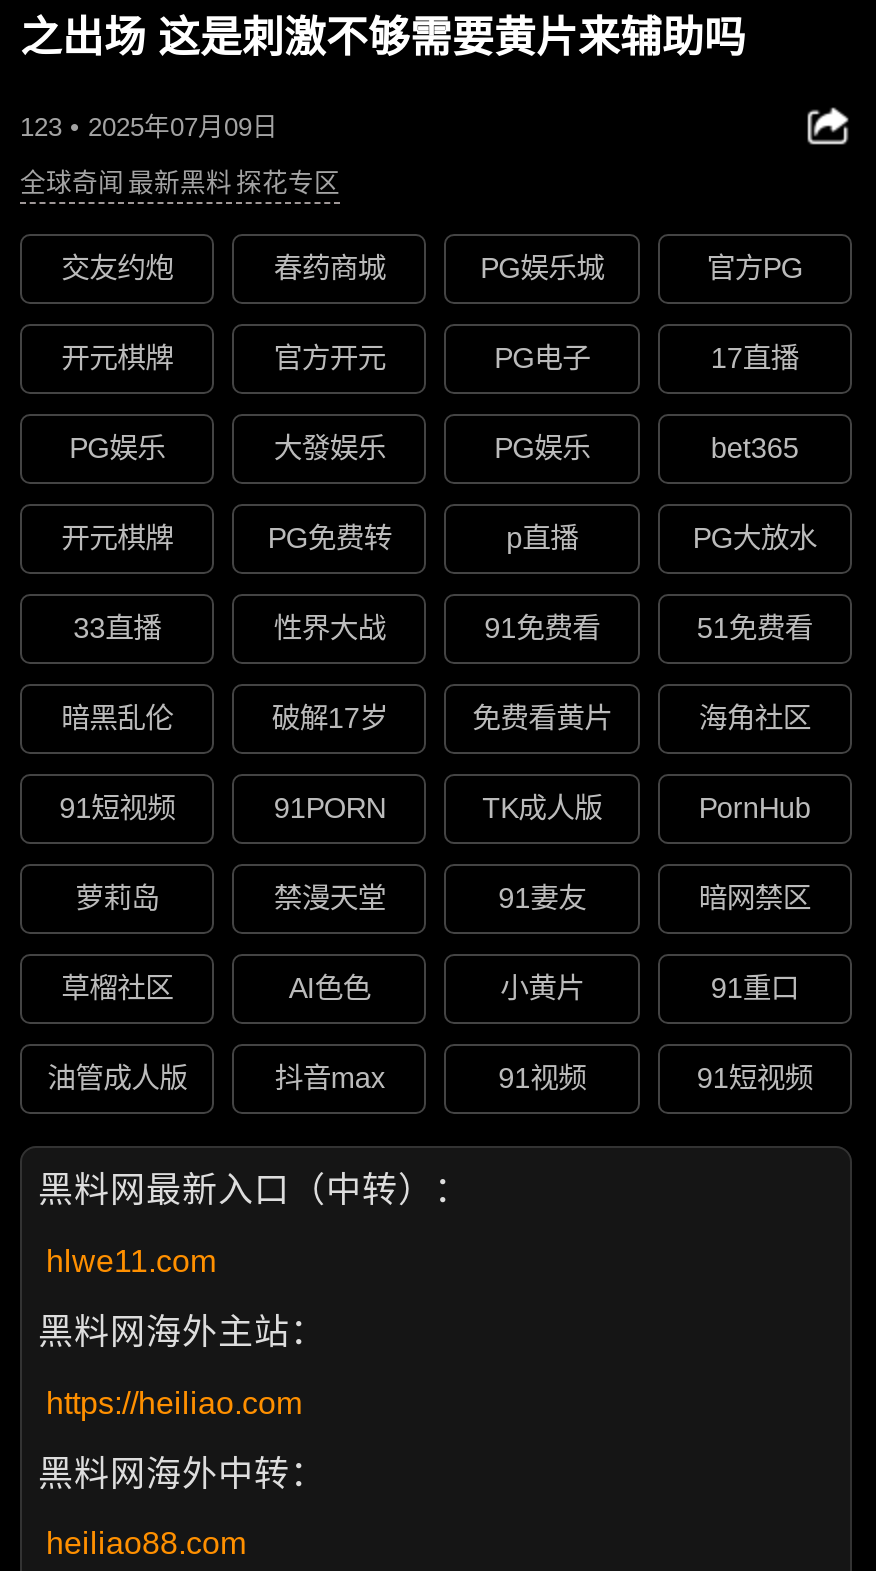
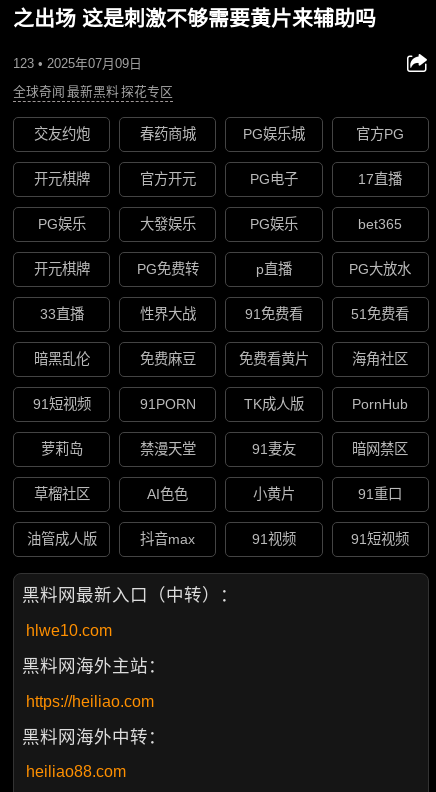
- 破解17岁
+ 免费麻豆

- hlwe11.com
+ hlwe10.com
